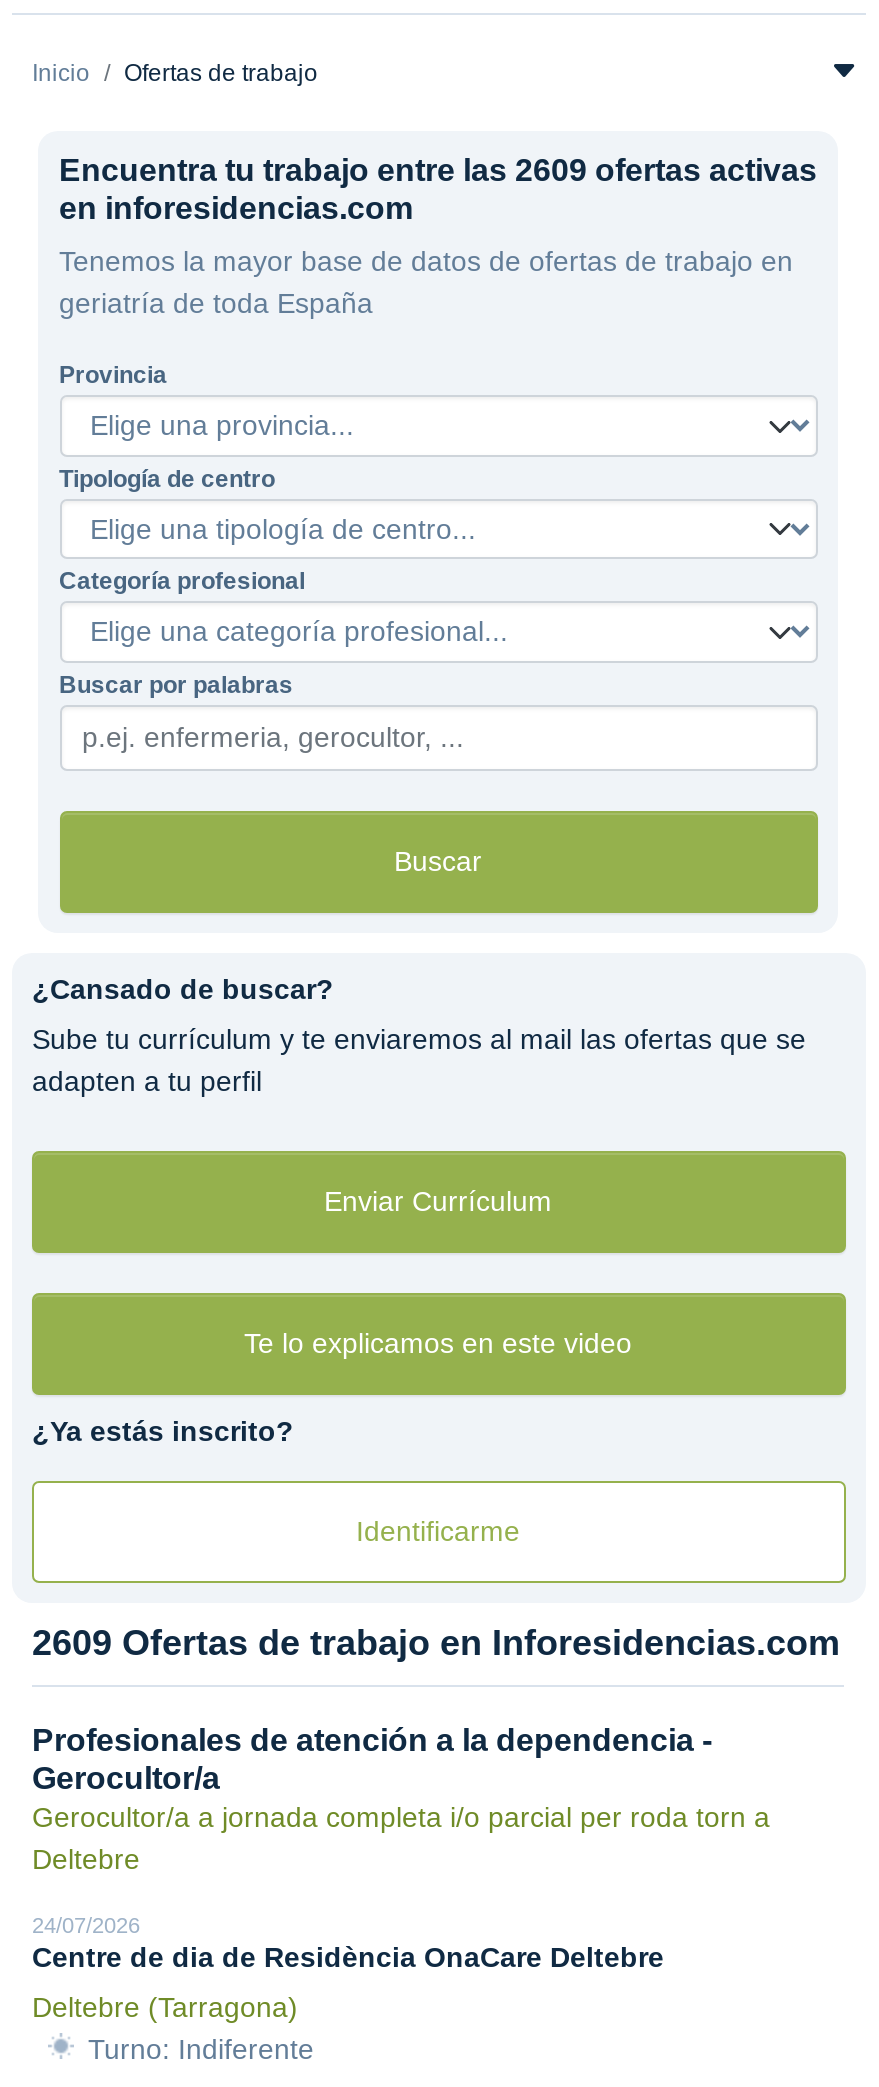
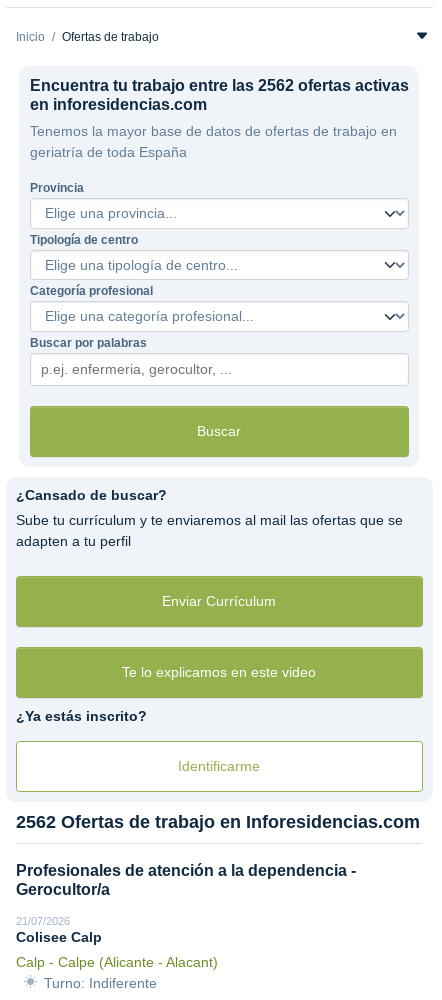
- Encuentra tu trabajo entre las 2609 ofertas activas
+ Encuentra tu trabajo entre las 2562 ofertas activas

- 2609 Ofertas de trabajo en Inforesidencias.com
+ 2562 Ofertas de trabajo en Inforesidencias.com

- Gerocultor/a a jornada completa i/o parcial per roda torn a
- Deltebre
- 24/07/2026
- Centre de dia de Residència OnaCare Deltebre
- Deltebre (Tarragona)
+ 21/07/2026
+ Colisee Calp
+ Calp - Calpe (Alicante - Alacant)
